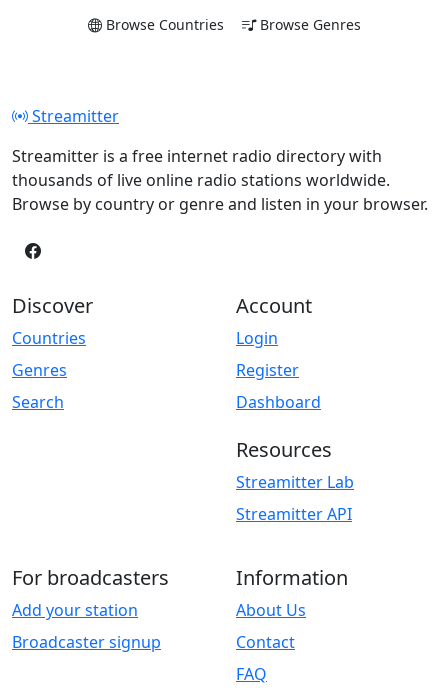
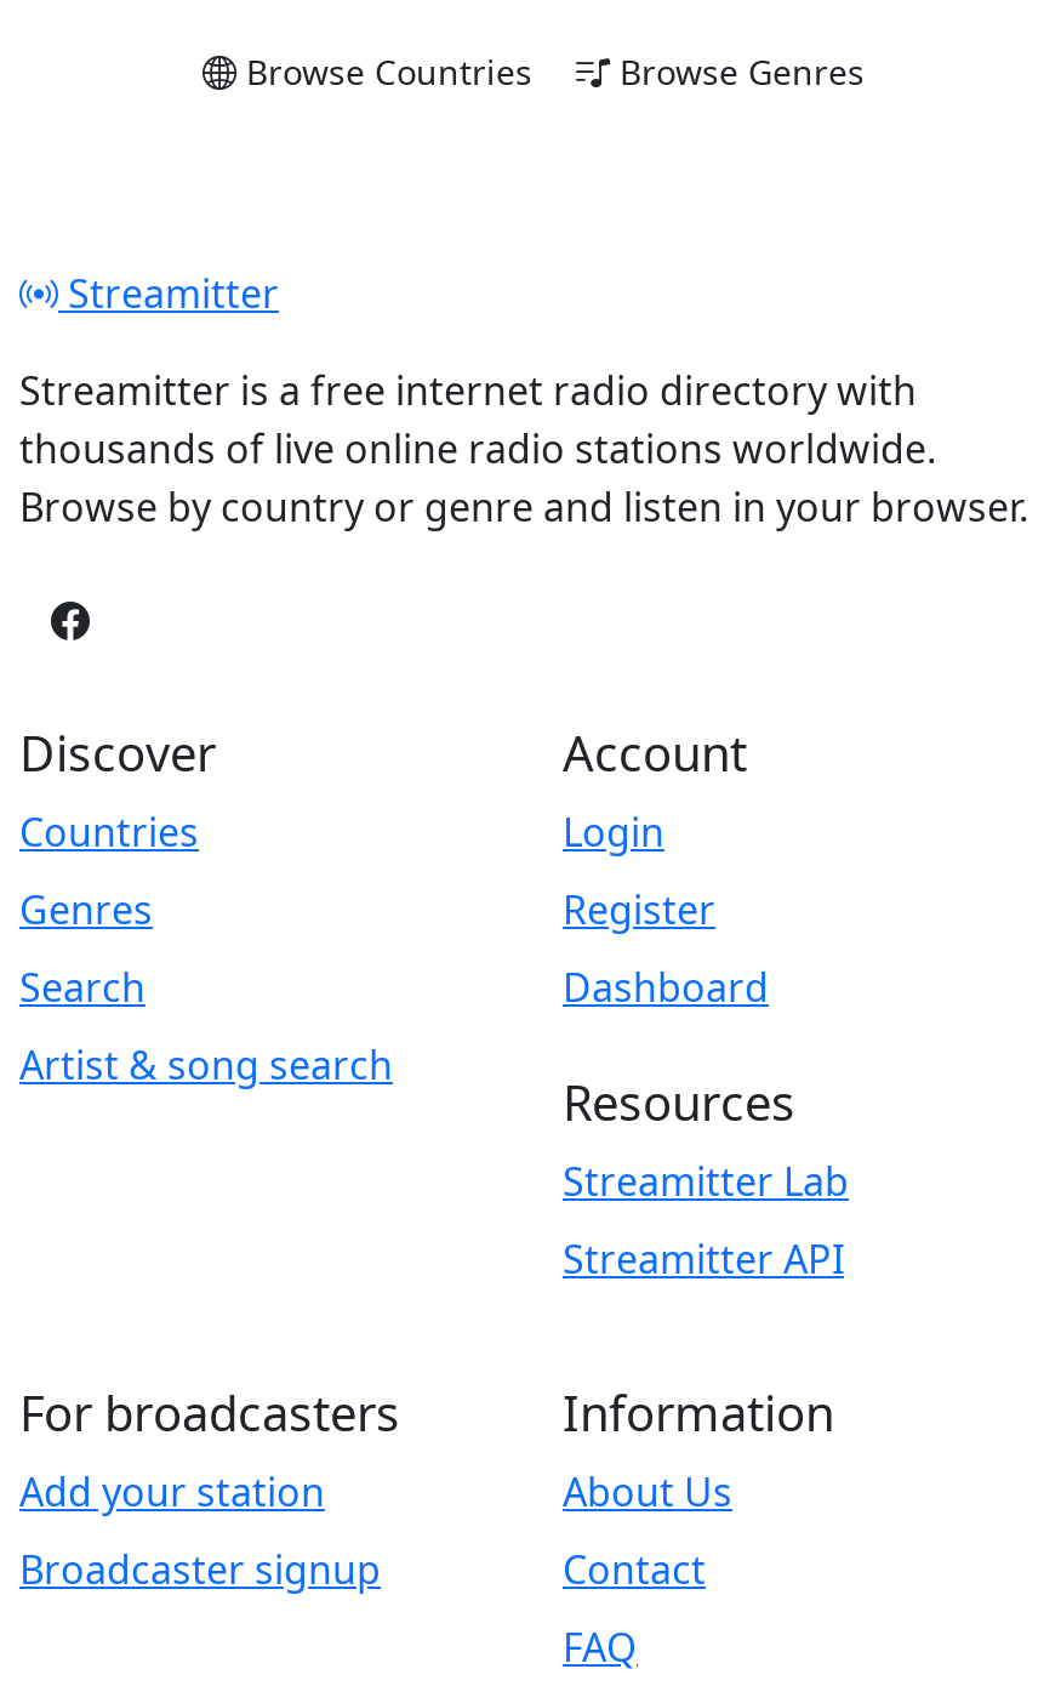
+ Artist & song search
